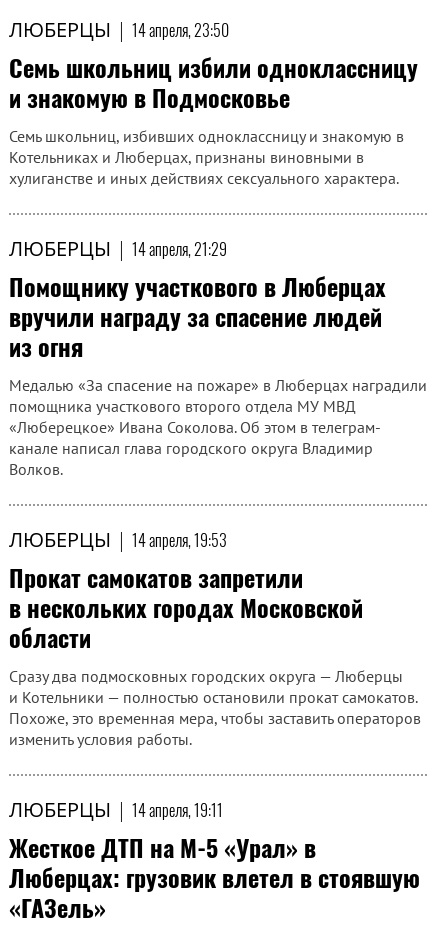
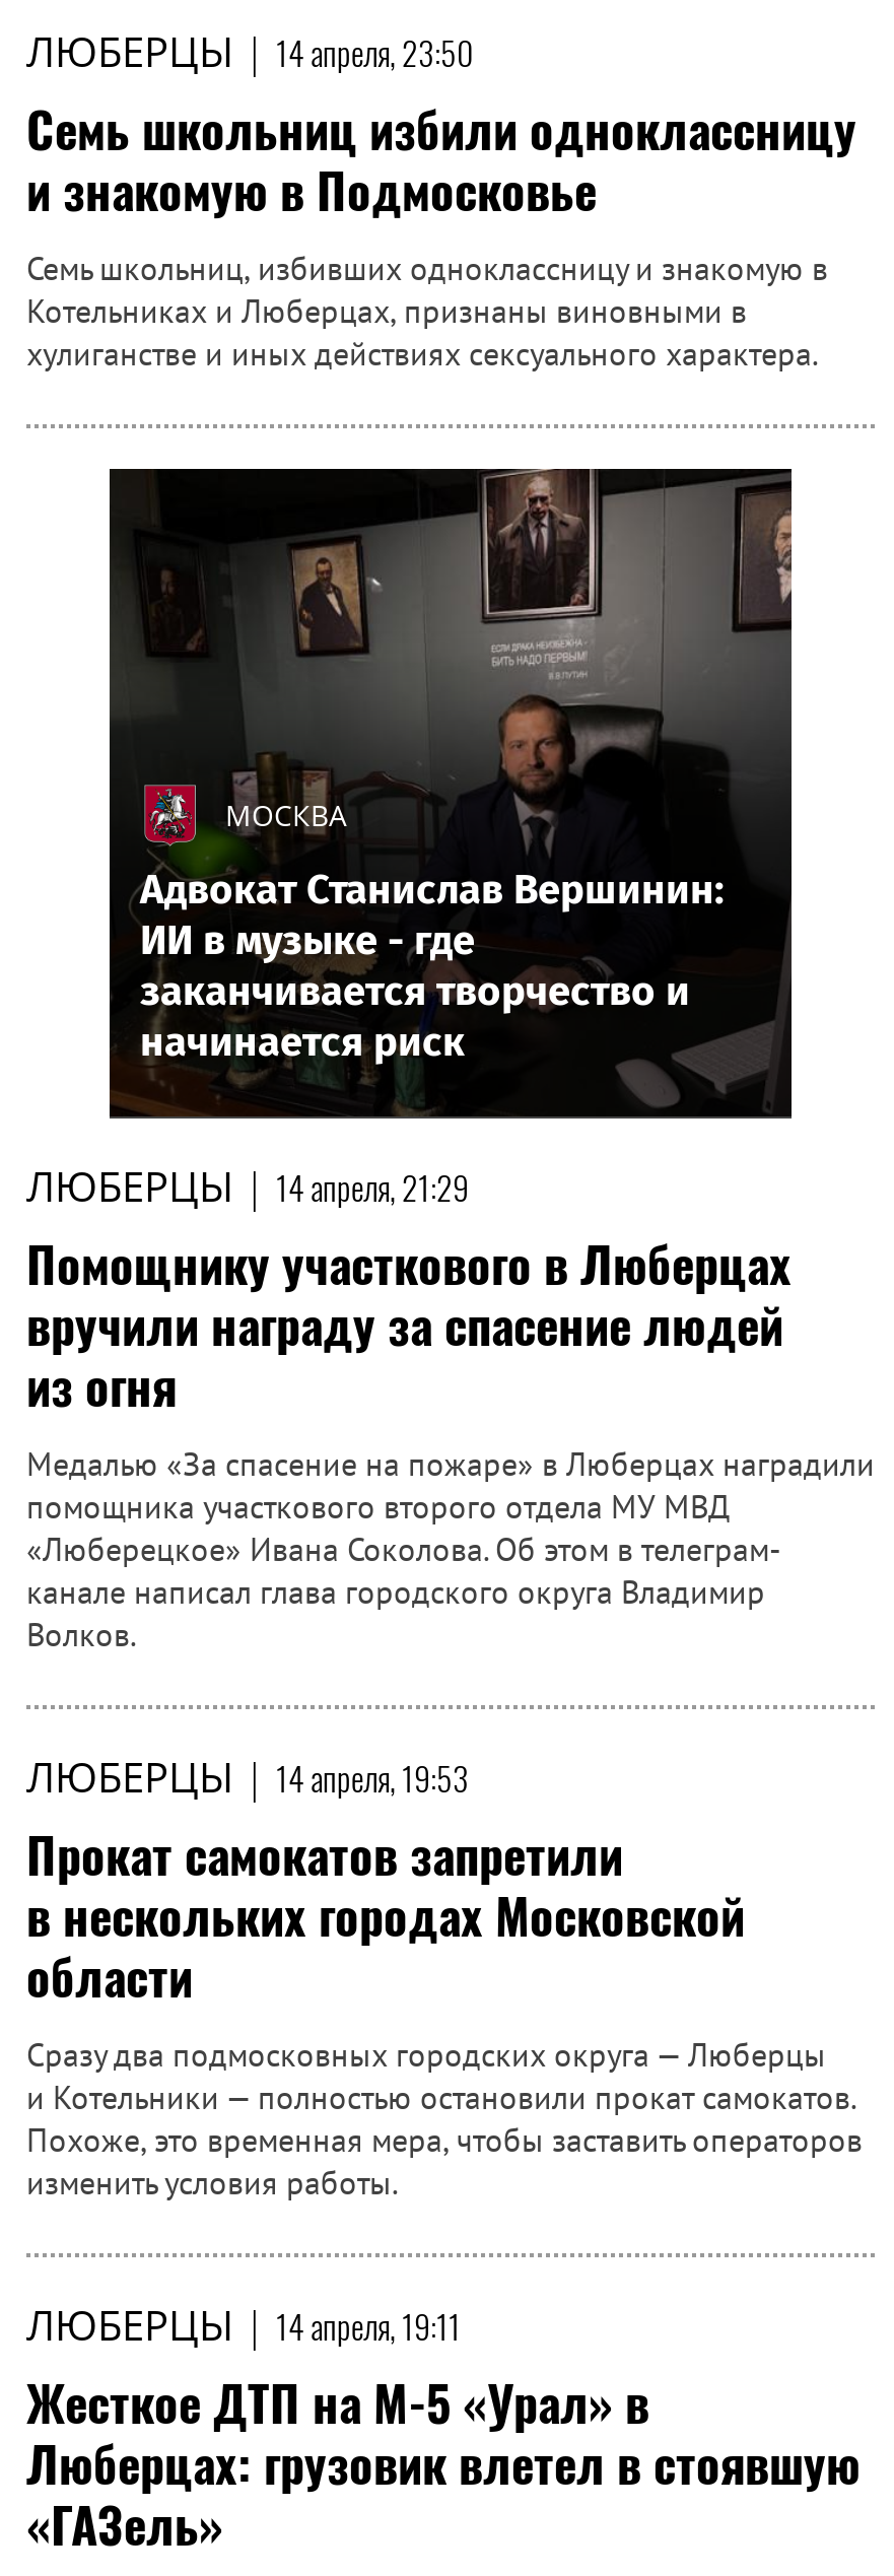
+ [image]
+ МОСКВА
+ Адвокат Станислав Вершинин:
+ ИИ в музыке - где
+ заканчивается творчество и
+ начинается риск
